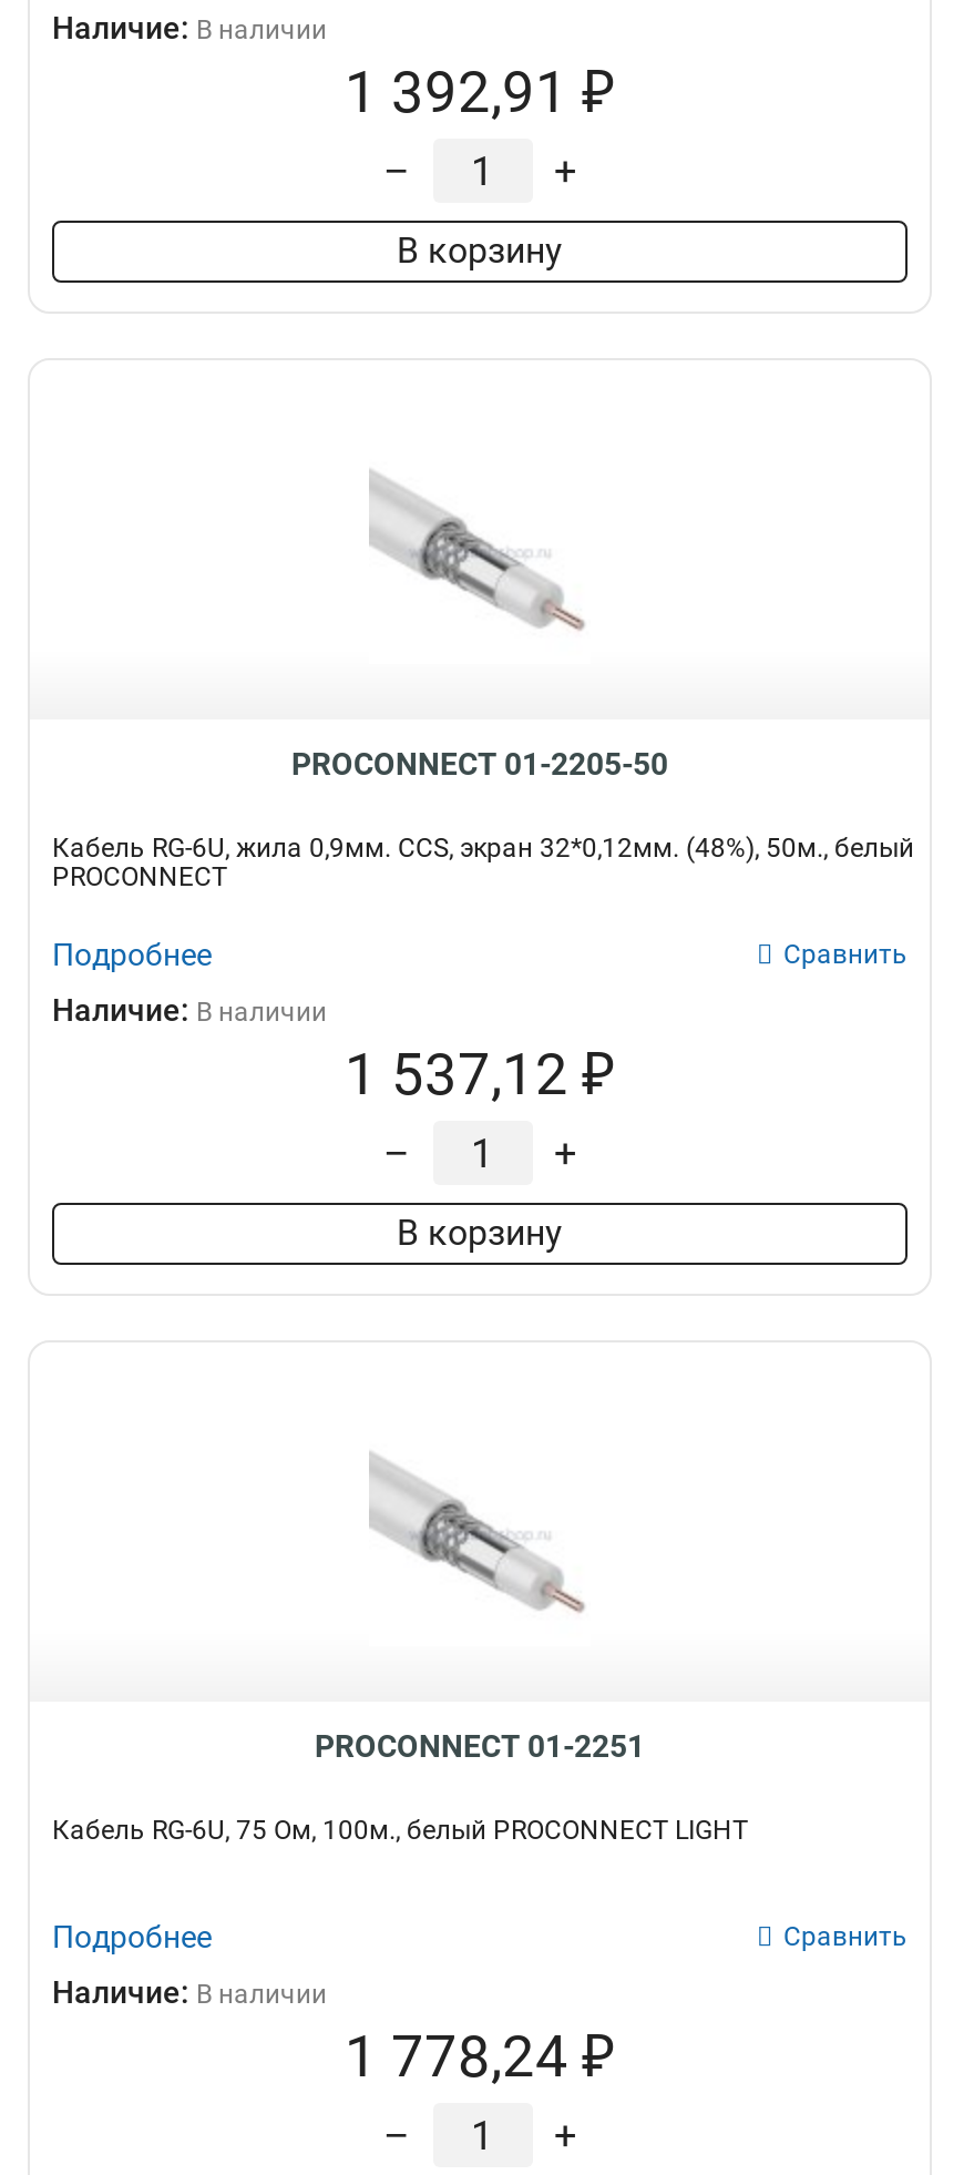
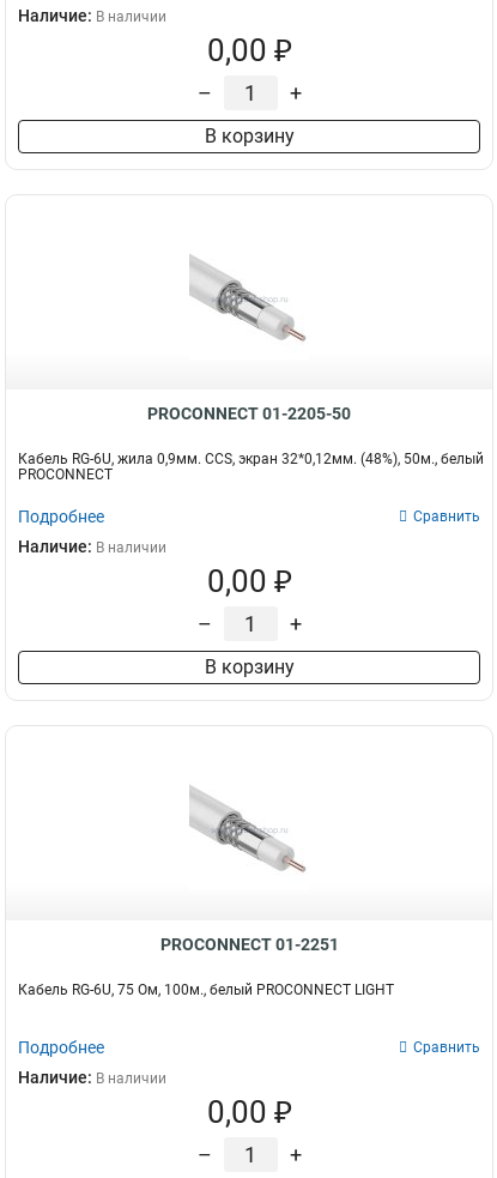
- 1 392,91 ₽
+ 0,00 ₽

- 1 537,12 ₽
+ 0,00 ₽

- 1 778,24 ₽
+ 0,00 ₽
